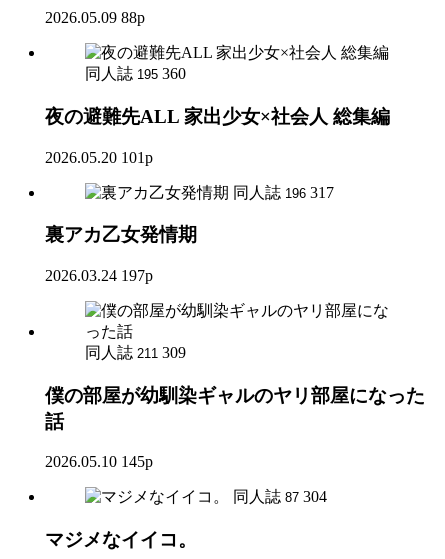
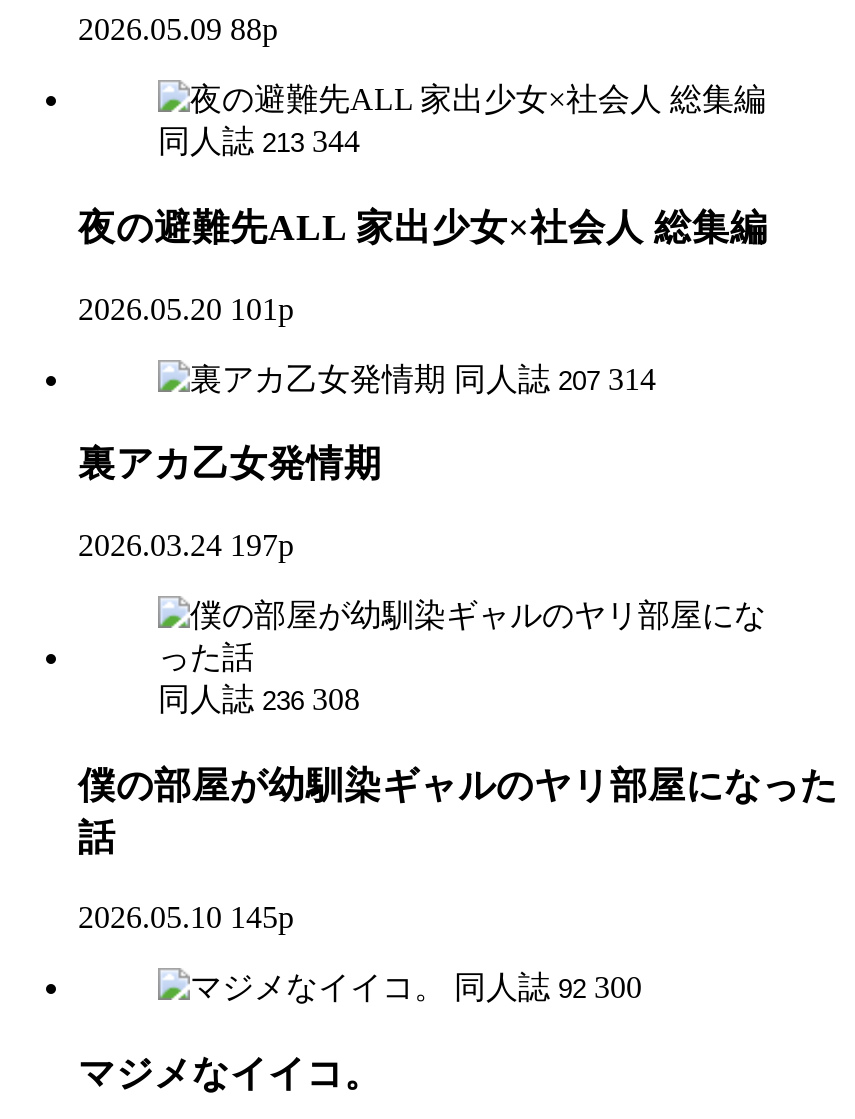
- 同人誌 195 360
+ 同人誌 213 344

- 同人誌 196 317
+ 同人誌 207 314

- 同人誌 211 309
+ 同人誌 236 308

- 同人誌 87 304
+ 同人誌 92 300
